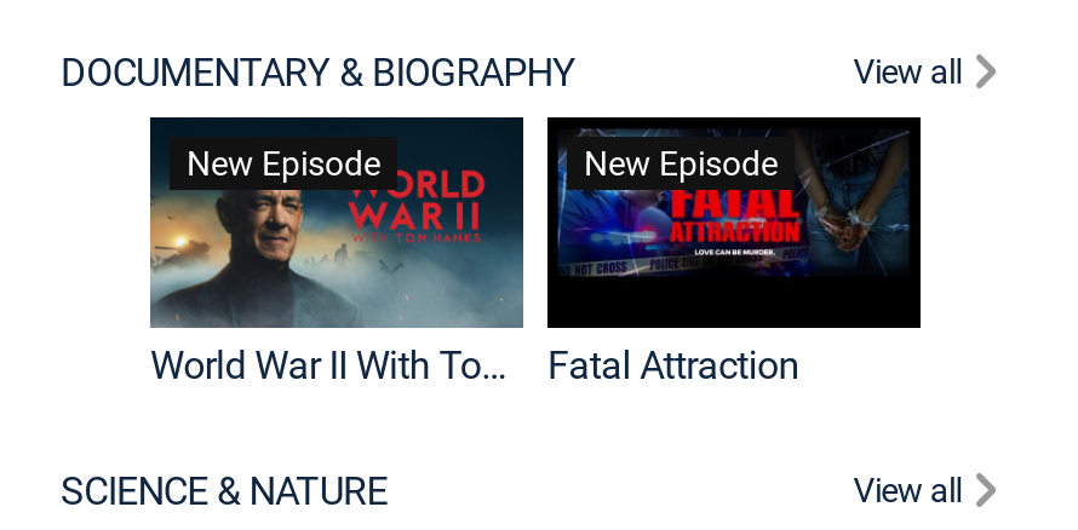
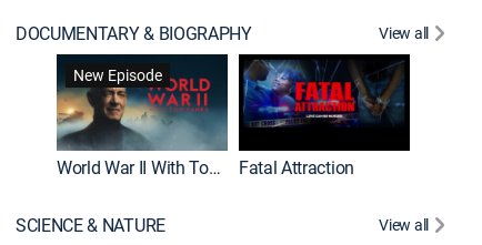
- New Episode
